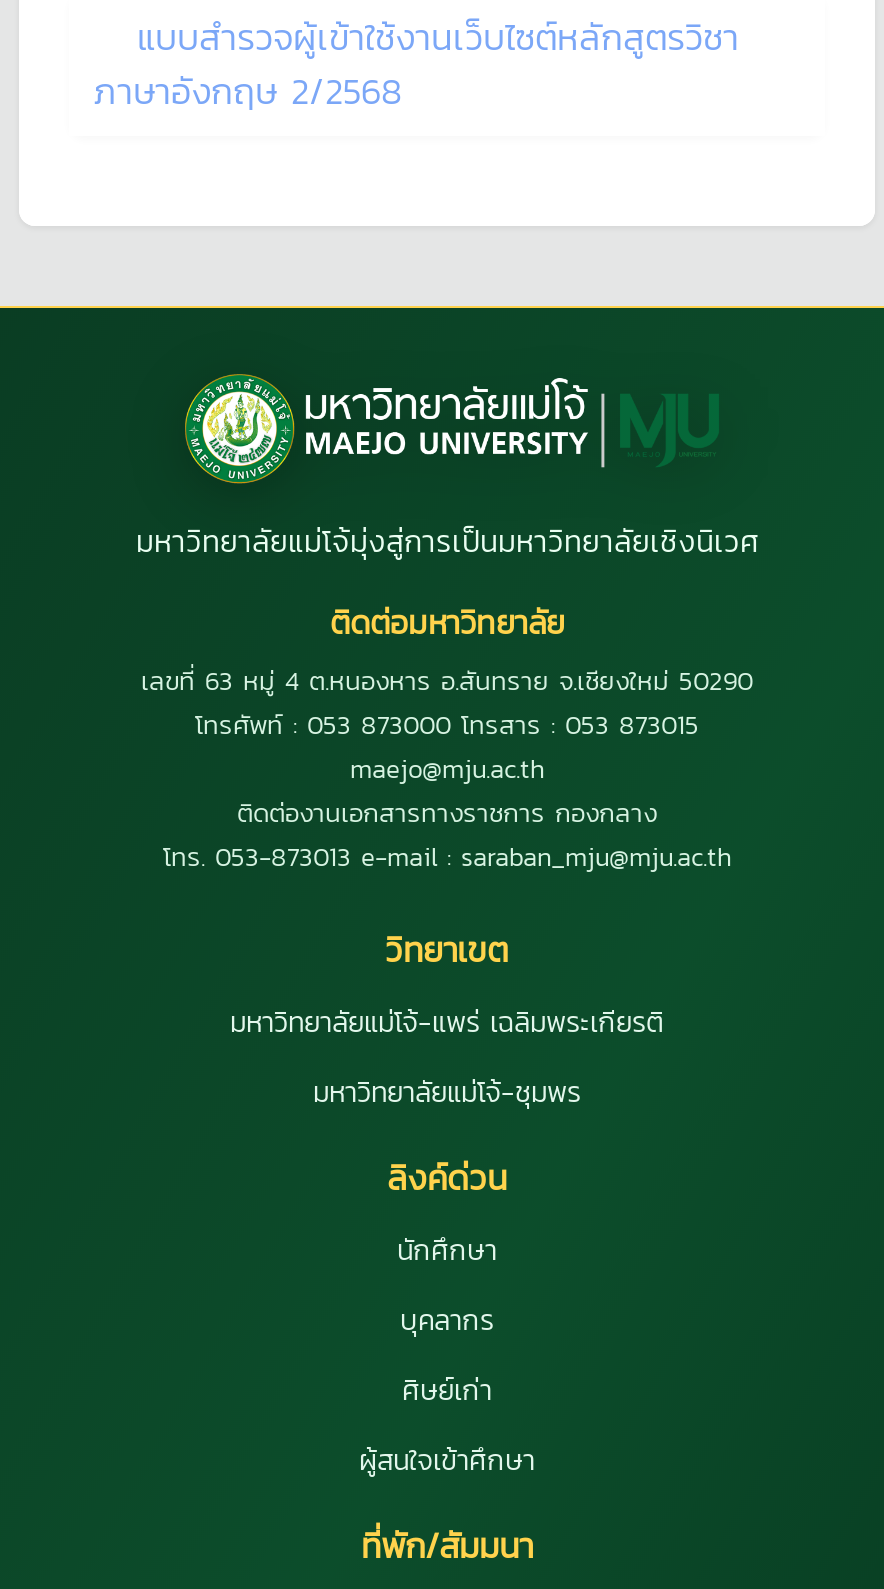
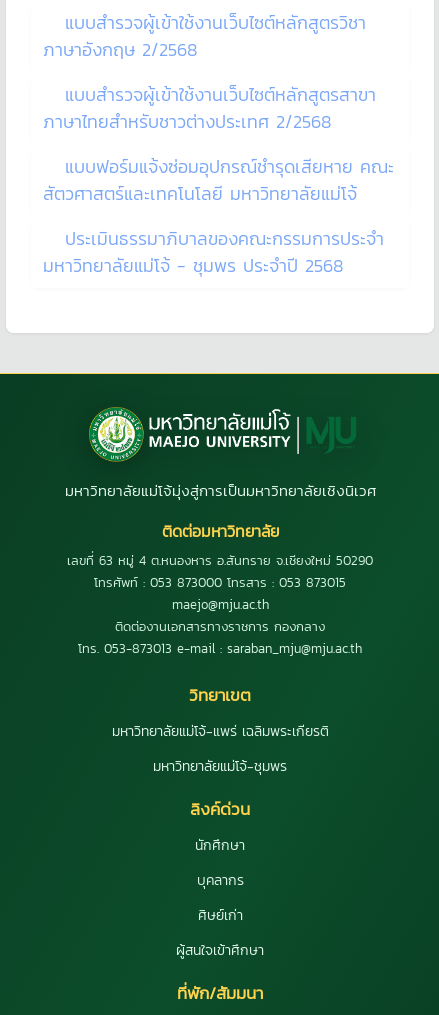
+ แบบสำรวจผู้เข้าใช้งานเว็บไซต์หลักสูตรสาขา
+ ภาษาไทยสำหรับชาวต่างประเทศ 2/2568
+ แบบฟอร์มแจ้งซ่อมอุปกรณ์ชำรุดเสียหาย คณะ
+ สัตวศาสตร์และเทคโนโลยี มหาวิทยาลัยแม่โจ้
+ ประเมินธรรมาภิบาลของคณะกรรมการประจำ
+ มหาวิทยาลัยแม่โจ้ - ชุมพร ประจำปี 2568
